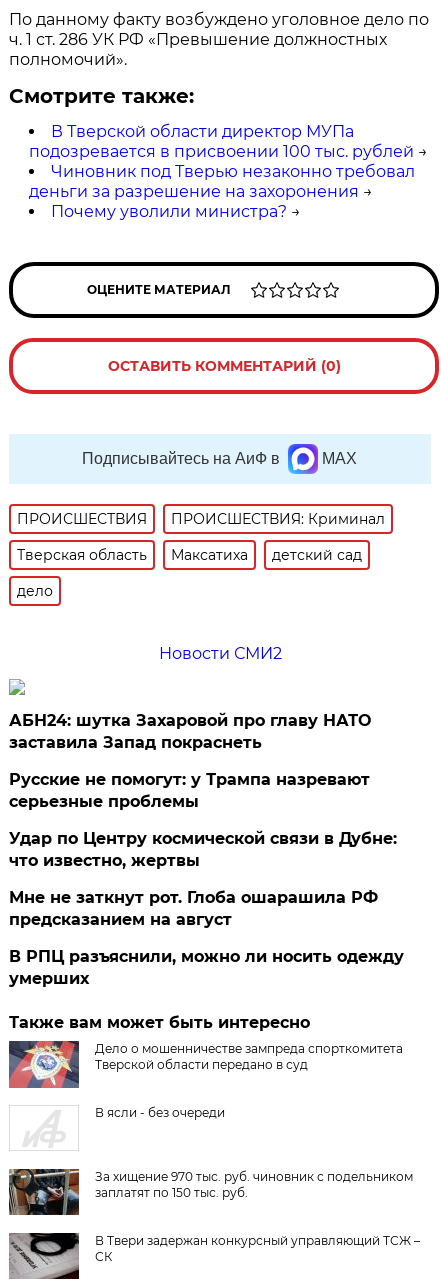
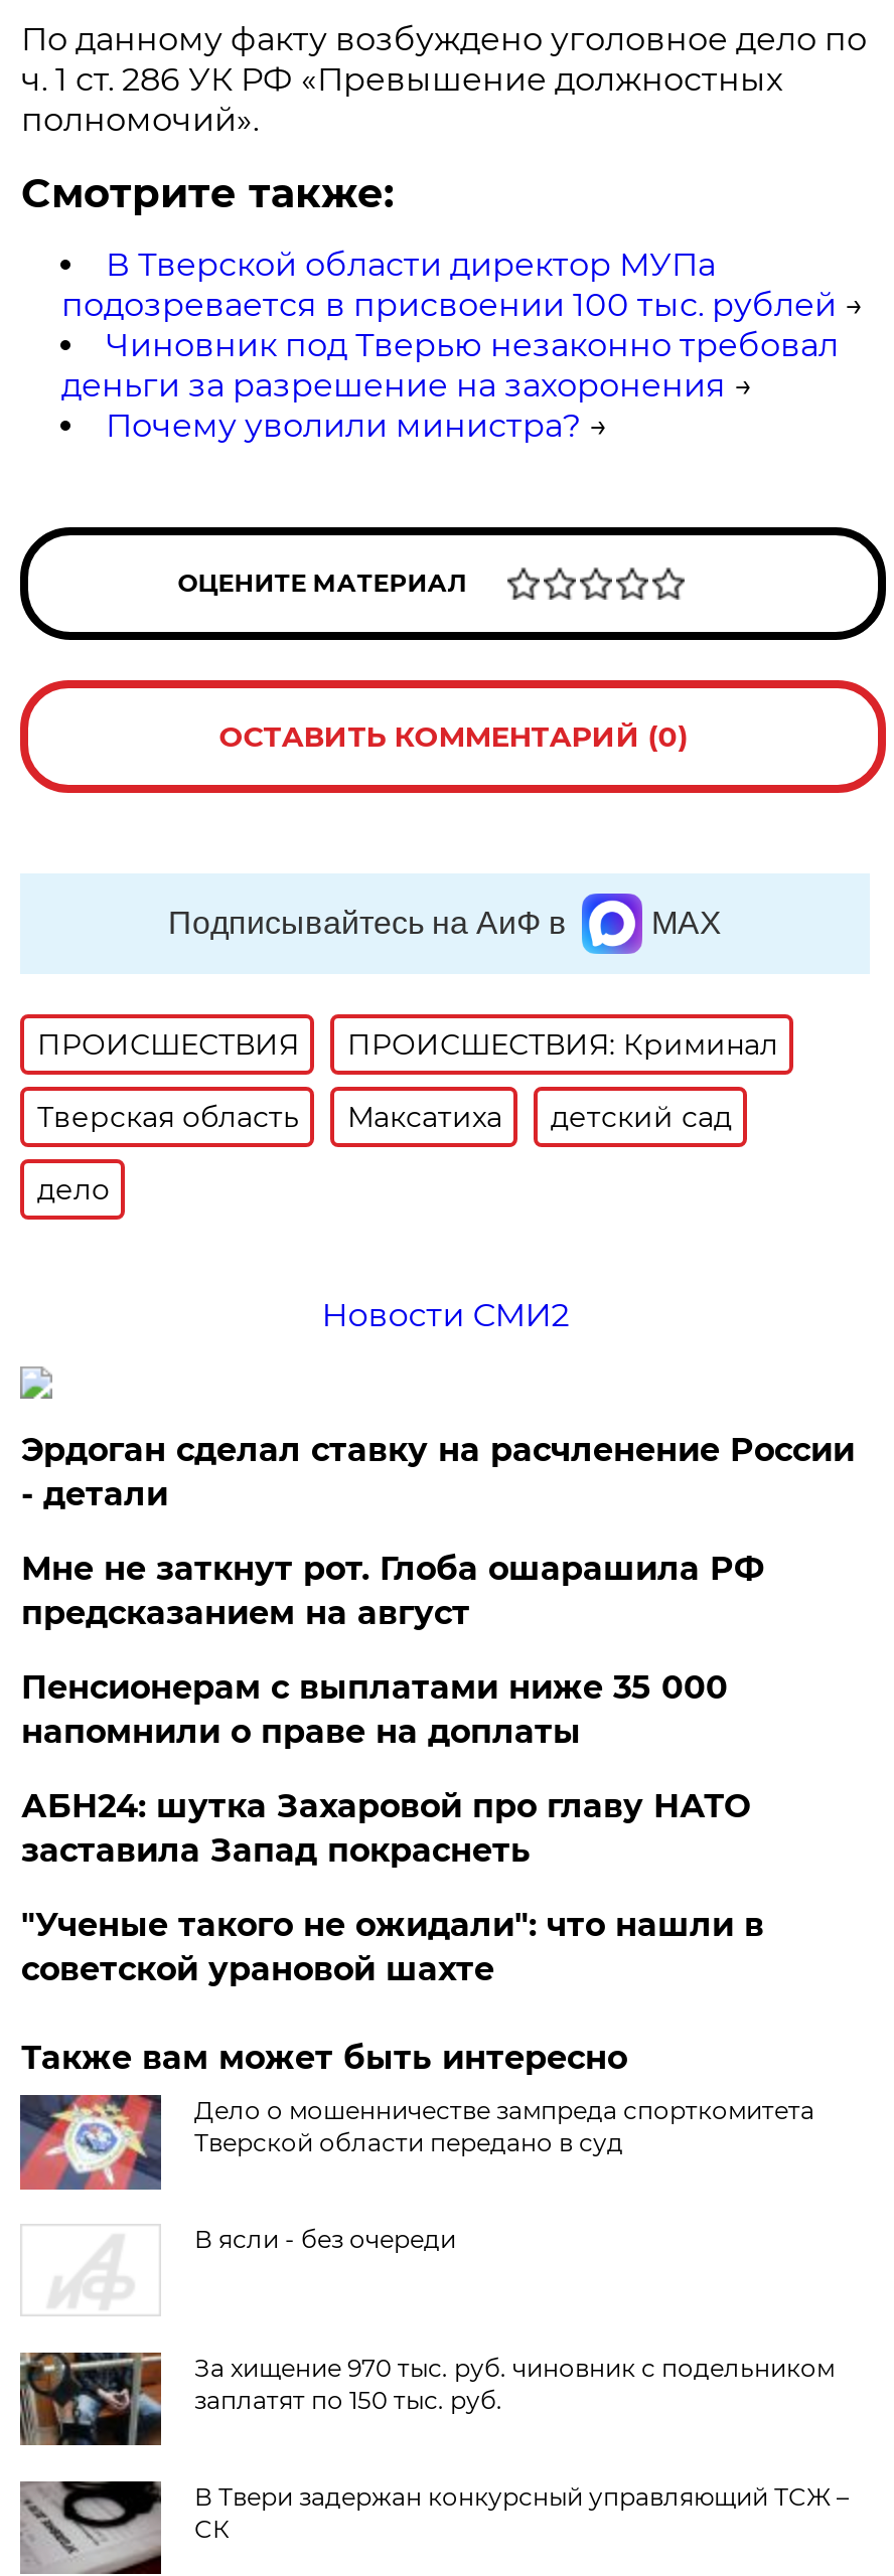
+ Эрдоган сделал ставку на расчленение России
+ - детали
+ Пенсионерам с выплатами ниже 35 000
+ напомнили о праве на доплаты

moved down: АБН24: шутка Захаровой про главу НАТО | заставила Запад покраснеть

- Русские не помогут: у Трампа назревают
- серьезные проблемы
- Удар по Центру космической связи в Дубне:
- что известно, жертвы
- В РПЦ разъяснили, можно ли носить одежду
- умерших
+ "Ученые такого не ожидали": что нашли в
+ советской урановой шахте

moved up: Мне не заткнут рот. Глоба ошарашила РФ | предсказанием на август
